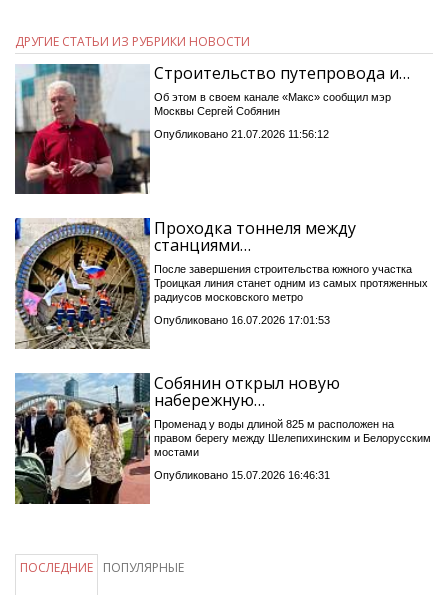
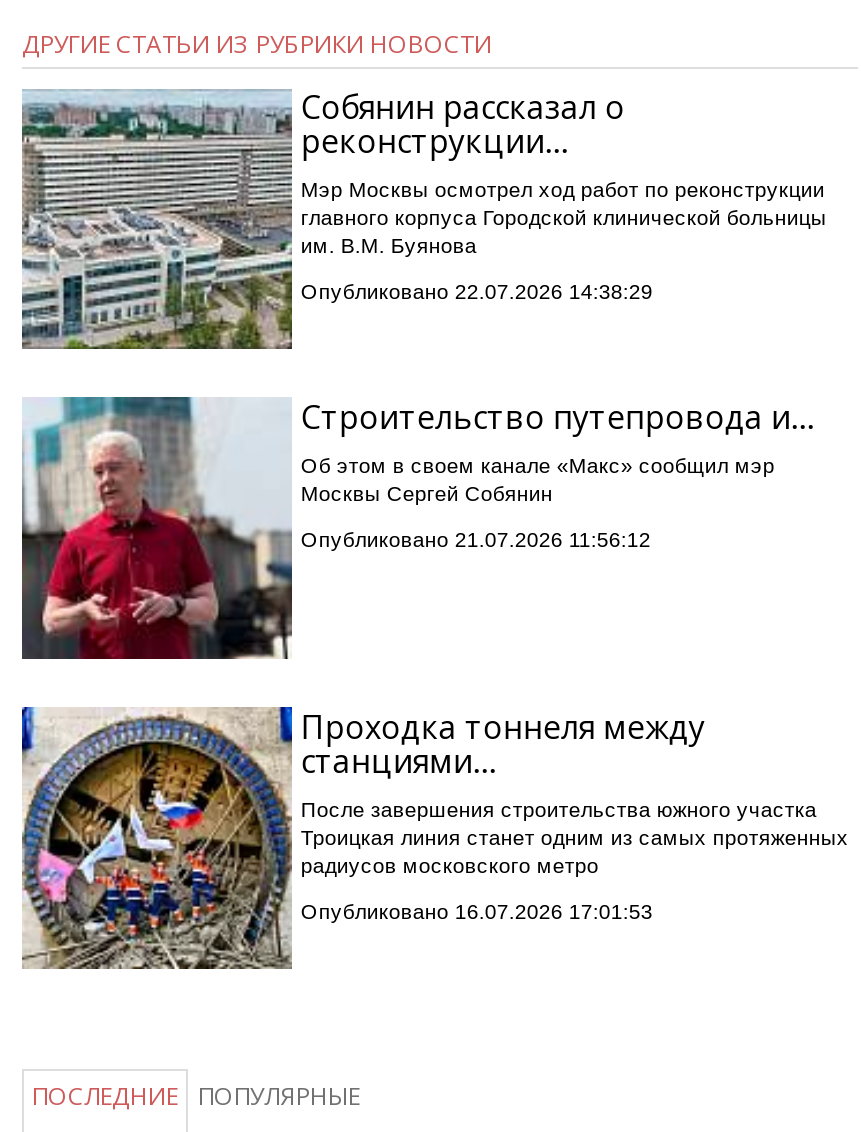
+ [image]
+ Собянин рассказал о
+ реконструкции…
+ Мэр Москвы осмотрел ход работ по реконструкции
+ главного корпуса Городской клинической больницы
+ им. В.М. Буянова
+ Опубликовано 22.07.2026 14:38:29

moved down: [image] | Строительство путепровода и… | Об этом в своем канале «Макс» сообщил мэр | ... | радиусов московского метро | Опубликовано 16.07.2026 17:01:53

- [image]
- Собянин открыл новую
- набережную…
- Променад у воды длиной 825 м расположен на
- правом берегу между Шелепихинским и Белорусским
- мостами
- Опубликовано 15.07.2026 16:46:31
